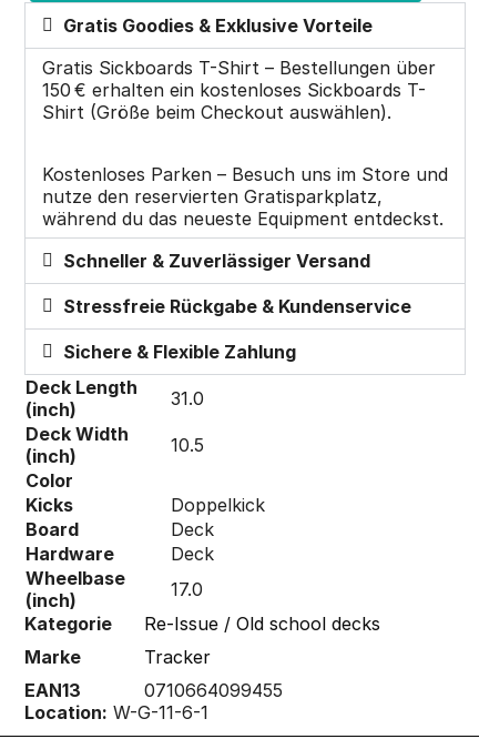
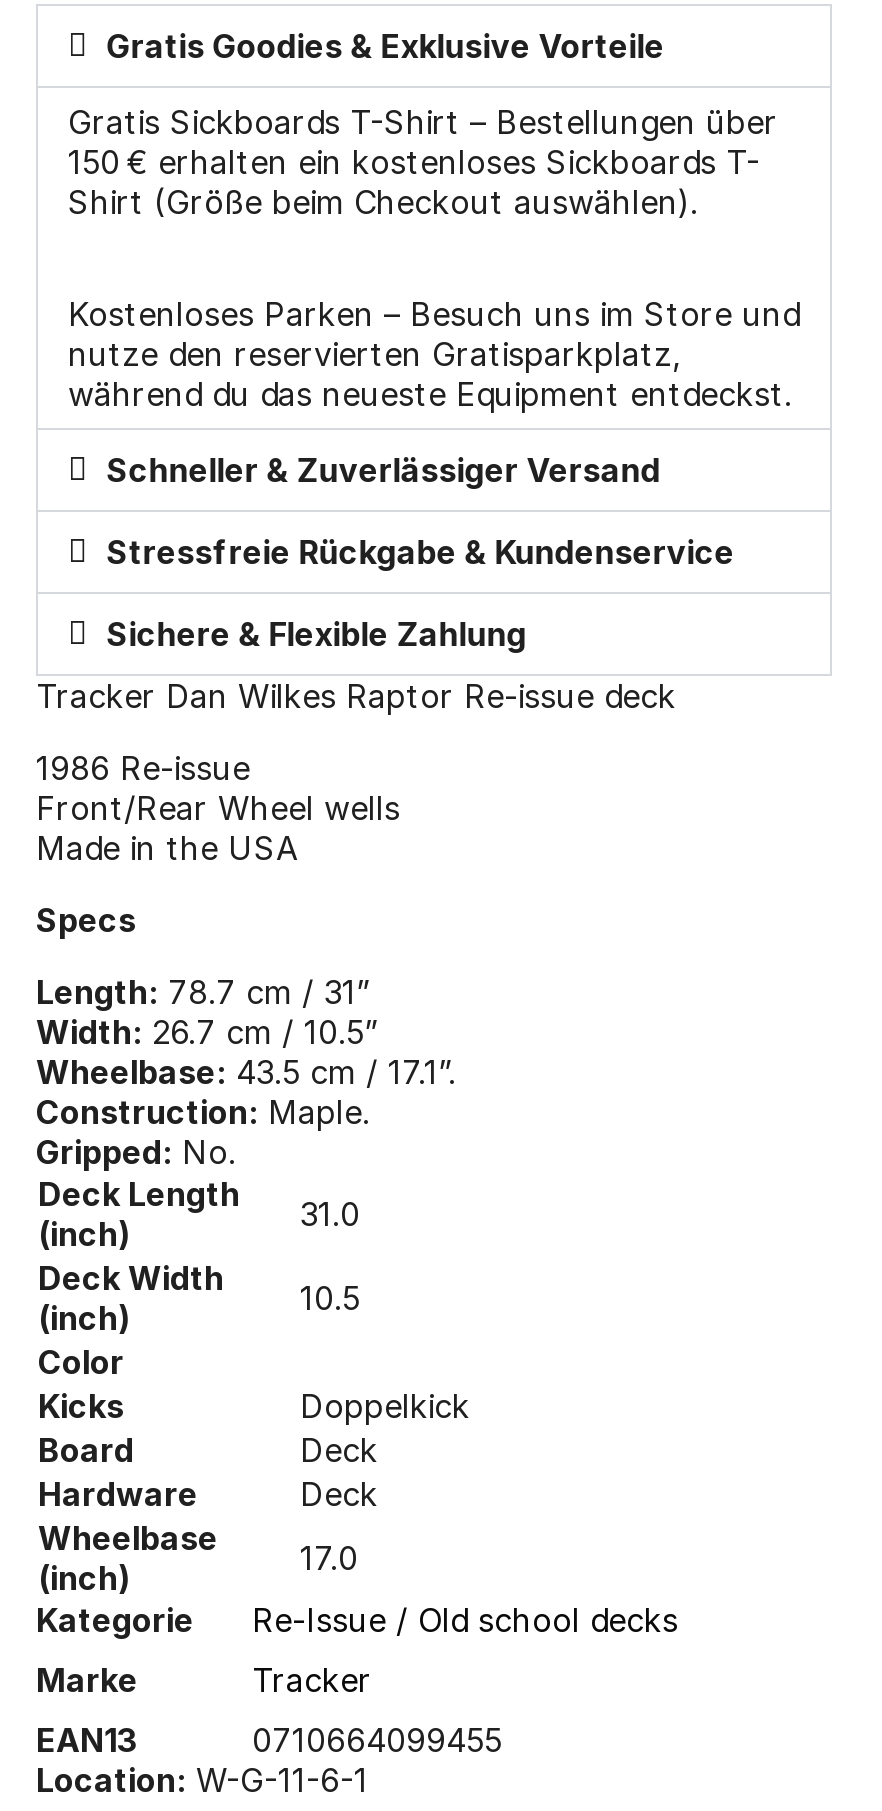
+ Tracker Dan Wilkes Raptor Re-issue deck
+ 1986 Re-issue
+ Front/Rear Wheel wells
+ Made in the USA
+ Specs
+ Length: 78.7 cm / 31”
+ Width: 26.7 cm / 10.5”
+ Wheelbase: 43.5 cm / 17.1”.
+ Construction: Maple.
+ Gripped: No.
